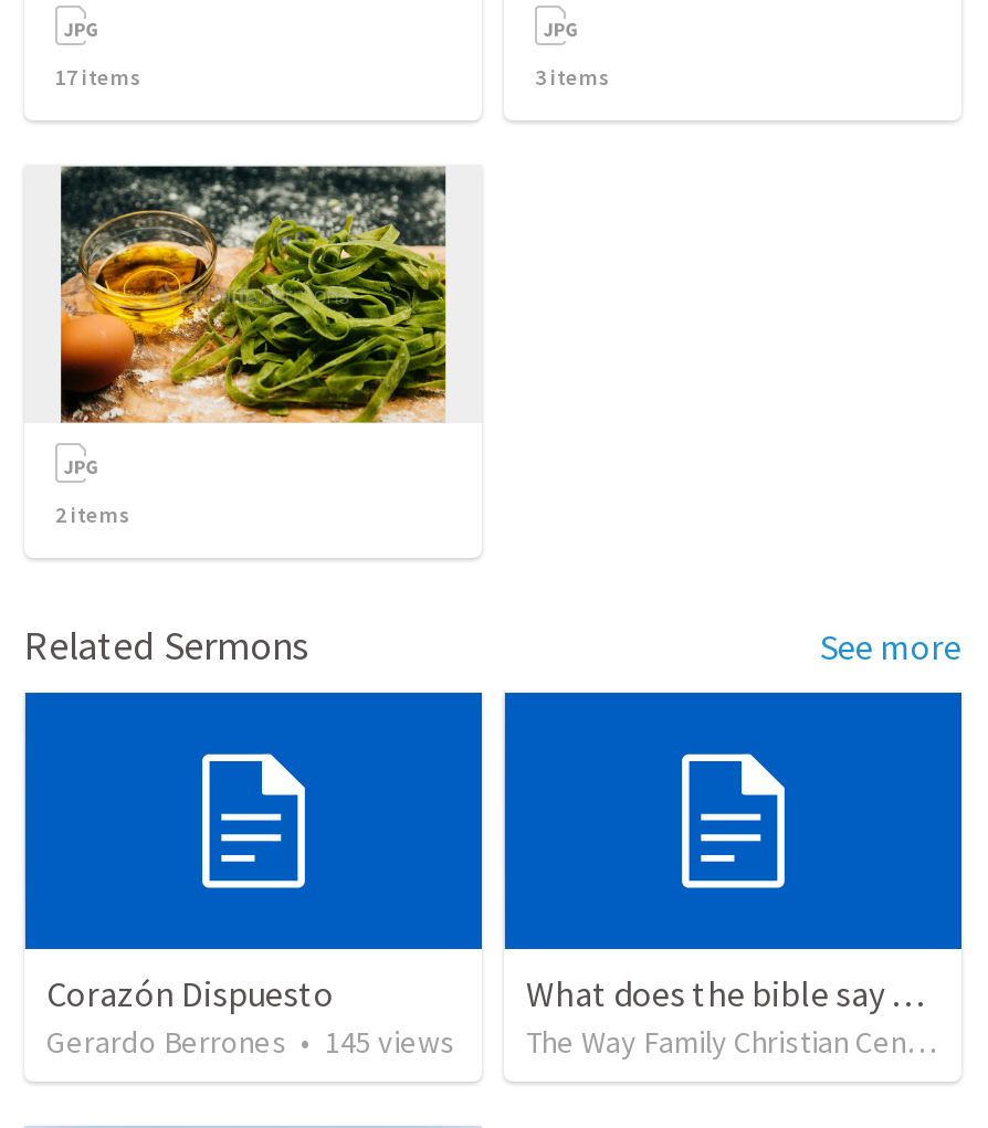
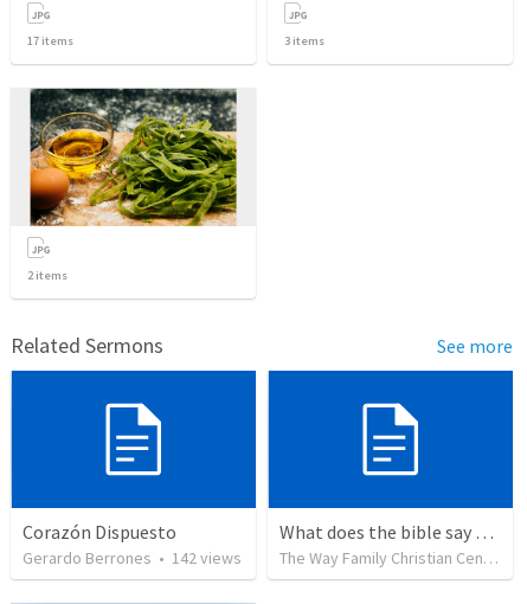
- Gerardo Berrones • 145 views
+ Gerardo Berrones • 142 views
